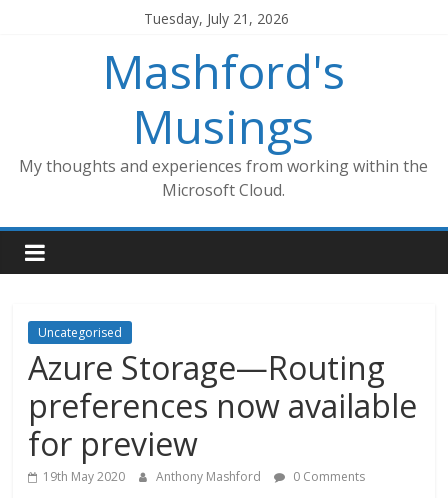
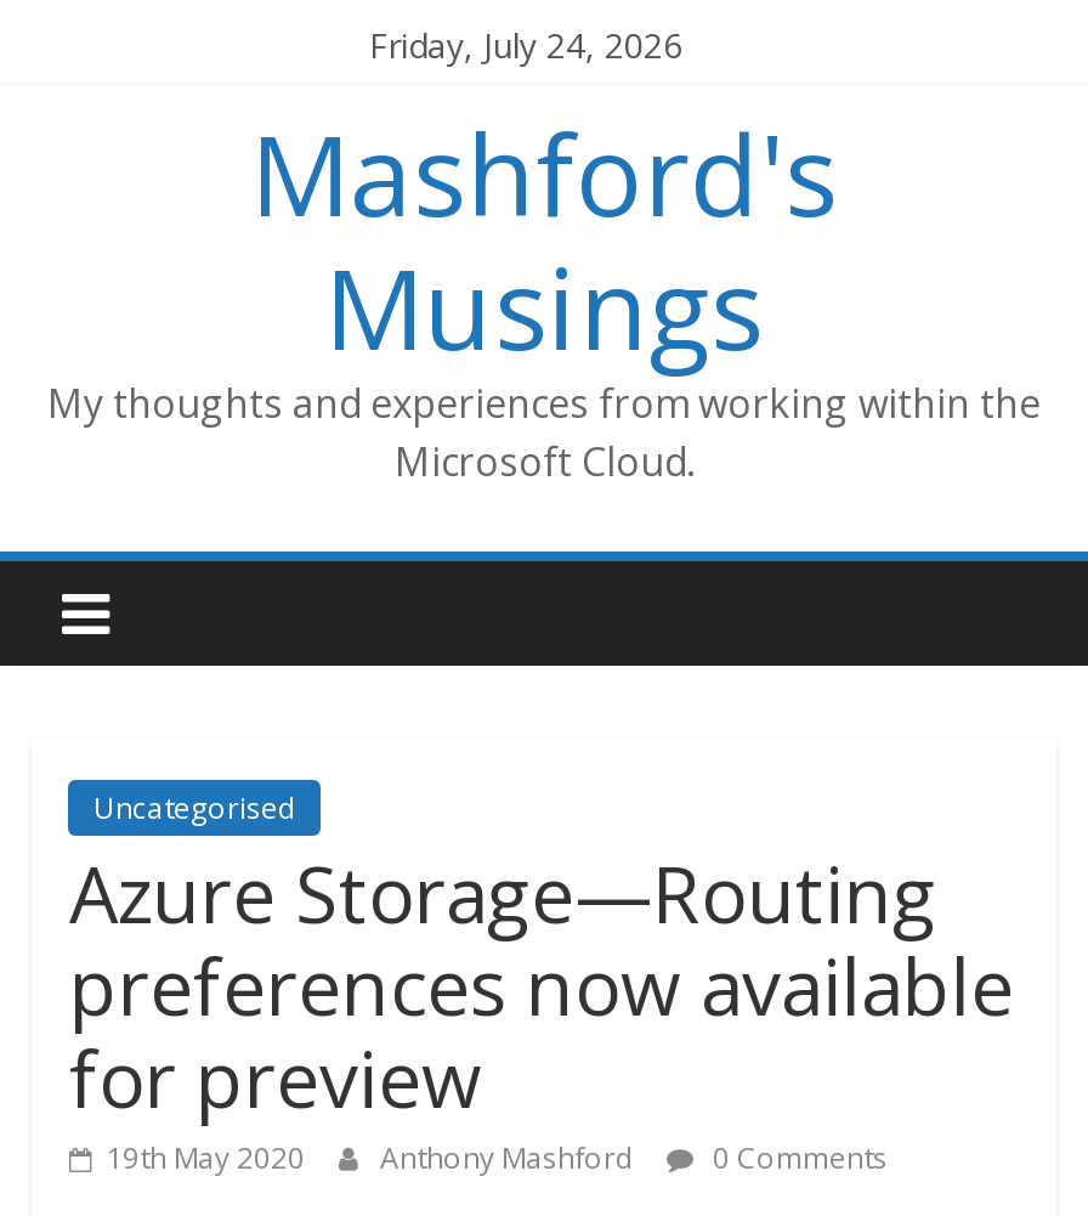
- Tuesday, July 21, 2026
+ Friday, July 24, 2026
